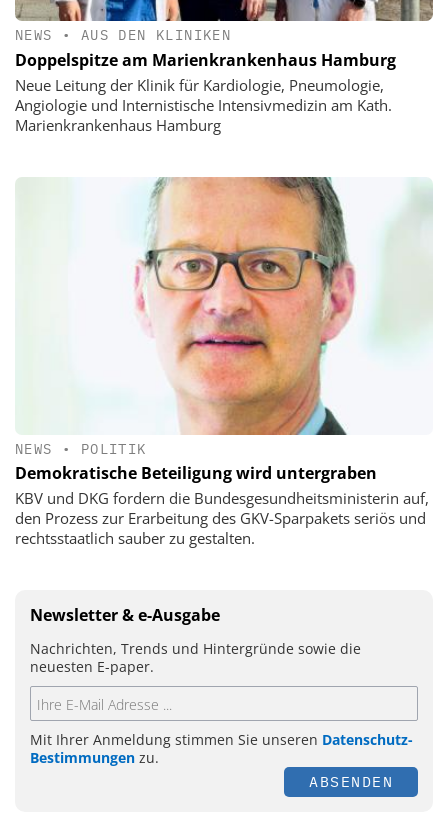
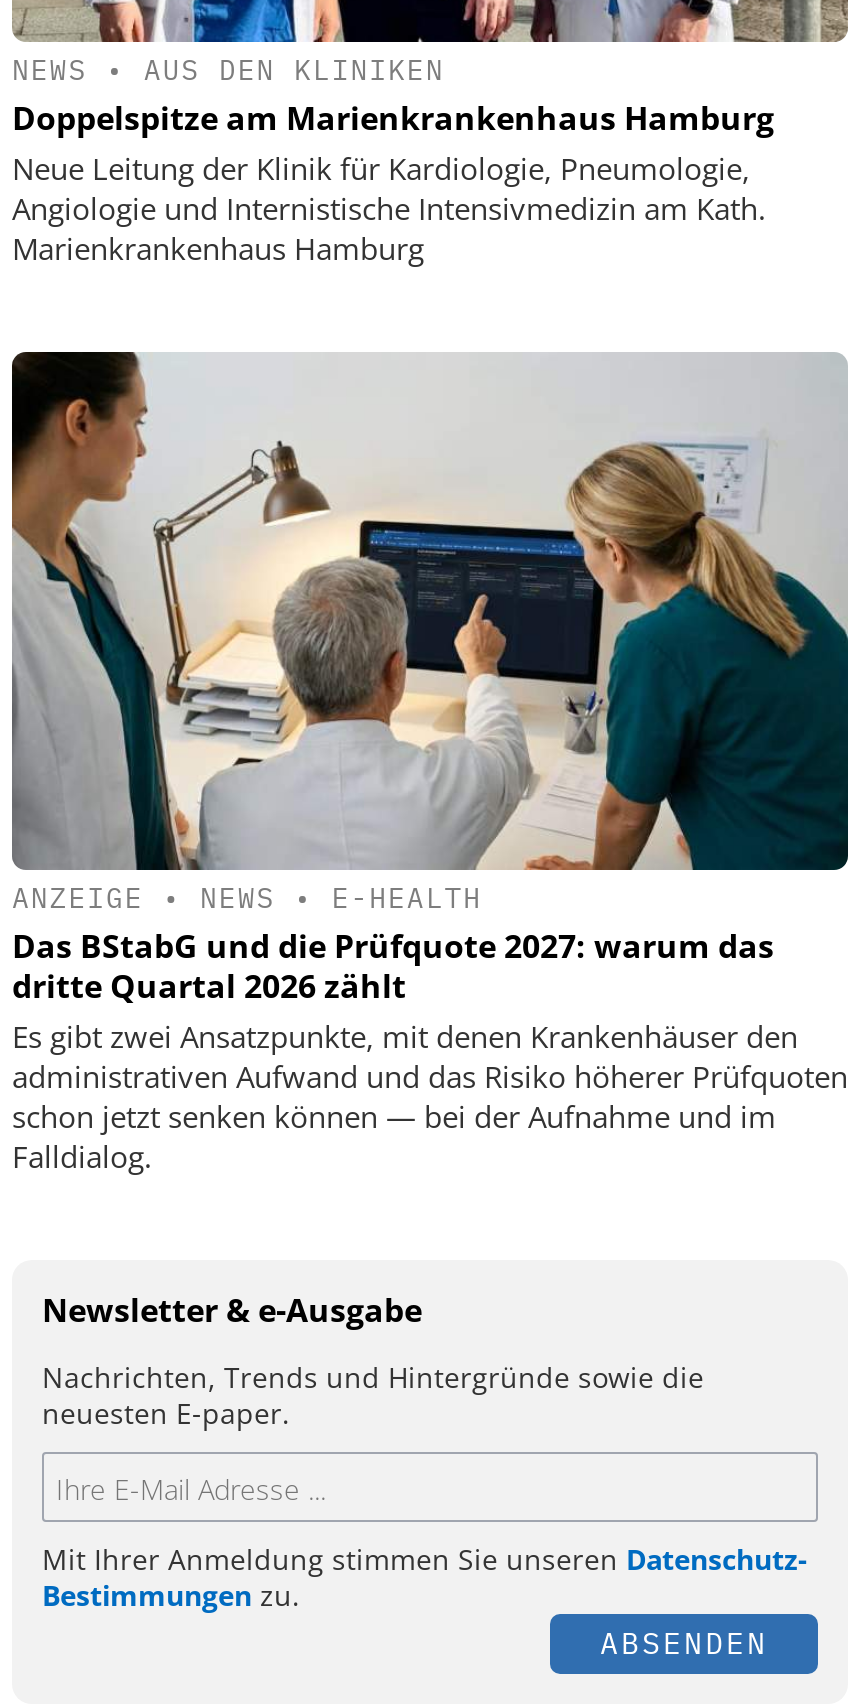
- [image]
- NEWS • POLITIK
- Demokratische Beteiligung wird untergraben
- KBV und DKG fordern die Bundesgesundheitsministerin auf,
- den Prozess zur Erarbeitung des GKV-Sparpakets seriös und
- rechtsstaatlich sauber zu gestalten.
+ [image]
+ ANZEIGE • NEWS • E-HEALTH
+ Das BStabG und die Prüfquote 2027: warum das
+ dritte Quartal 2026 zählt
+ Es gibt zwei Ansatzpunkte, mit denen Krankenhäuser den
+ administrativen Aufwand und das Risiko höherer Prüfquoten
+ schon jetzt senken können — bei der Aufnahme und im
+ Falldialog.
